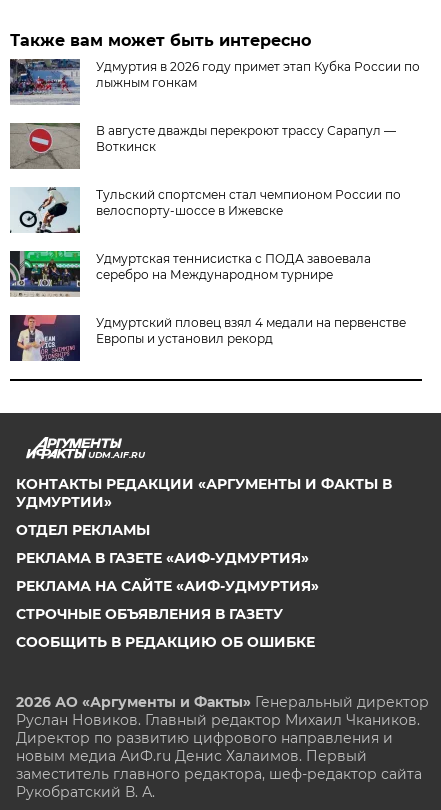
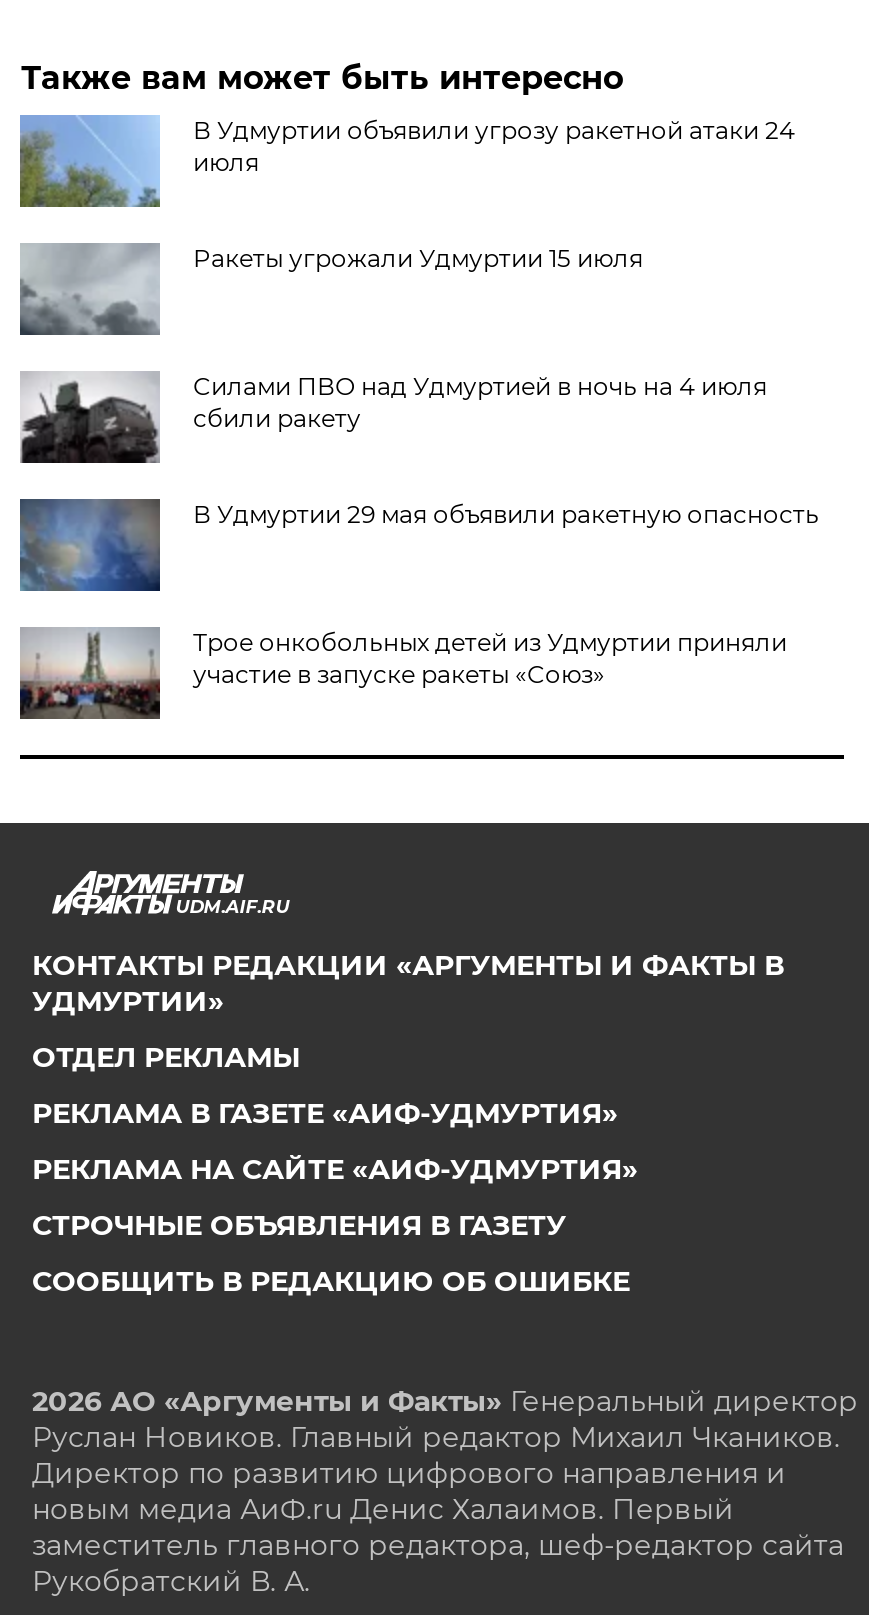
- [image]
- Удмуртия в 2026 году примет этап Кубка России по
- лыжным гонкам
+ [image]
+ В Удмуртии объявили угрозу ракетной атаки 24
+ июля

- [image]
- В августе дважды перекроют трассу Сарапул —
- Воткинск
+ [image]
+ Ракеты угрожали Удмуртии 15 июля

- [image]
- Тульский спортсмен стал чемпионом России по
- велоспорту-шоссе в Ижевске
+ [image]
+ Силами ПВО над Удмуртией в ночь на 4 июля
+ сбили ракету

- [image]
- Удмуртская теннисистка с ПОДА завоевала
- серебро на Международном турнире
+ [image]
+ В Удмуртии 29 мая объявили ракетную опасность

- [image]
- Удмуртский пловец взял 4 медали на первенстве
- Европы и установил рекорд
+ [image]
+ Трое онкобольных детей из Удмуртии приняли
+ участие в запуске ракеты «Союз»
